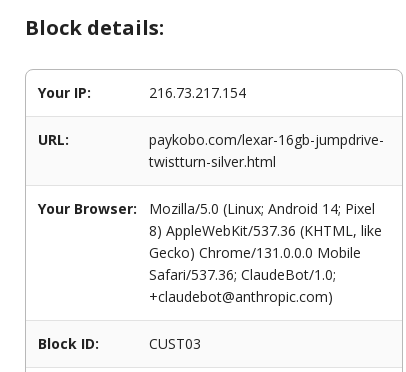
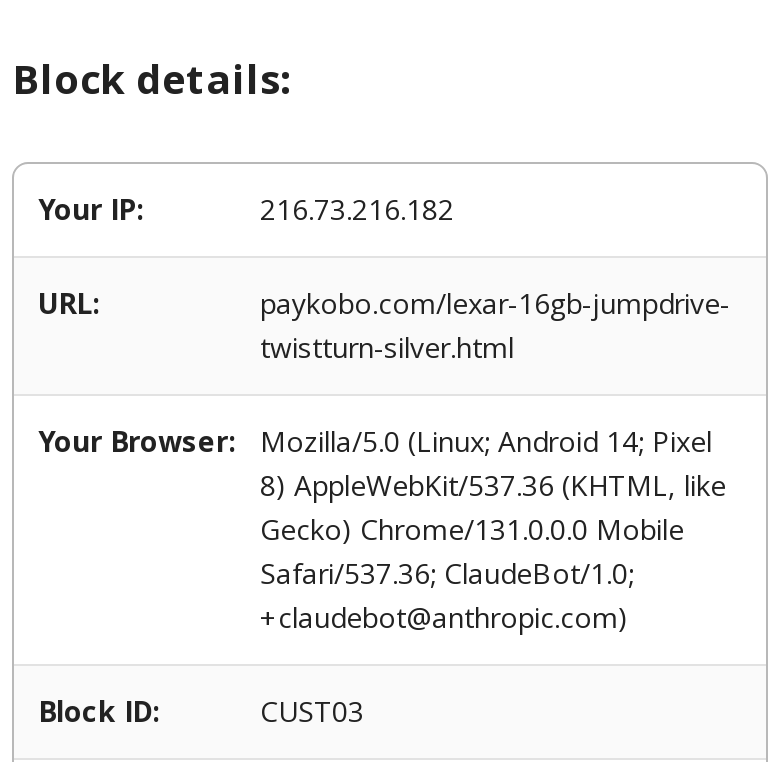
- 216.73.217.154
+ 216.73.216.182
